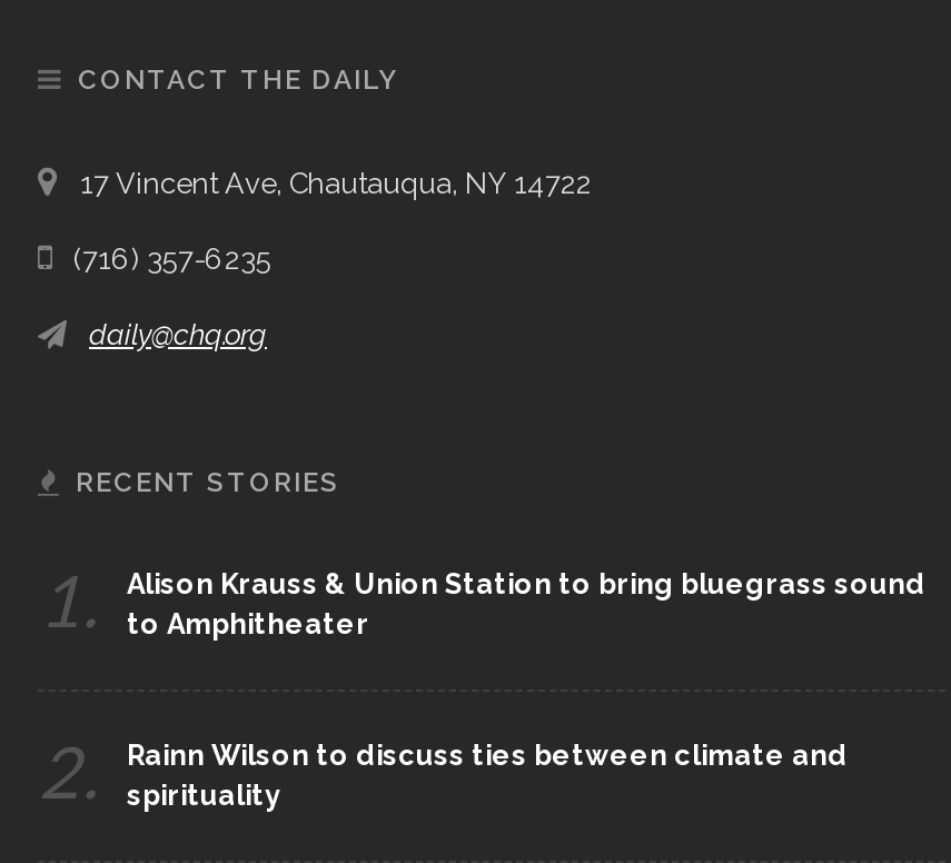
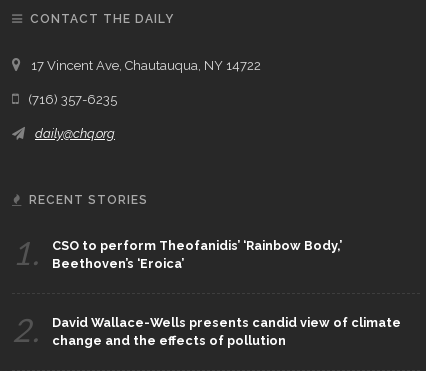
- Alison Krauss & Union Station to bring bluegrass sound
- to Amphitheater
+ CSO to perform Theofanidis’ ‘Rainbow Body,’
+ Beethoven’s ‘Eroica’

- Rainn Wilson to discuss ties between climate and
- spirituality
+ David Wallace-Wells presents candid view of climate
+ change and the effects of pollution
